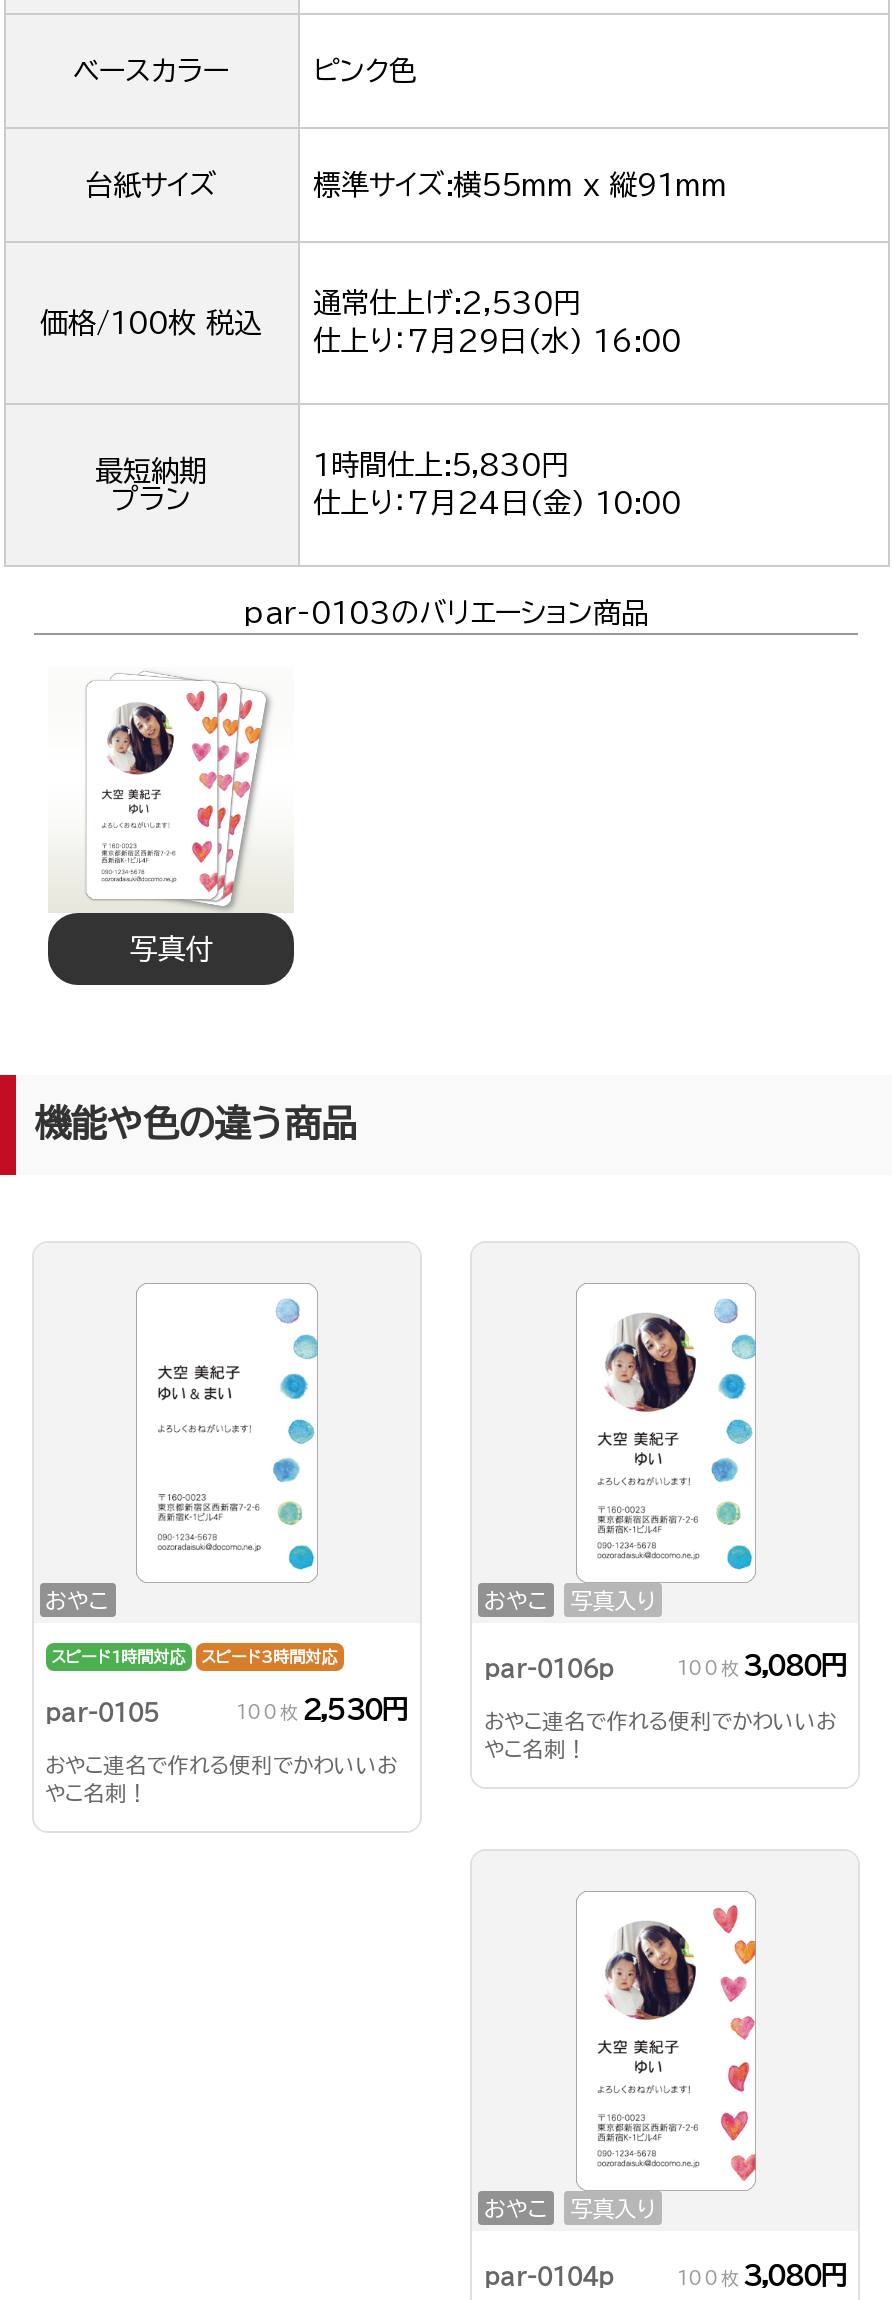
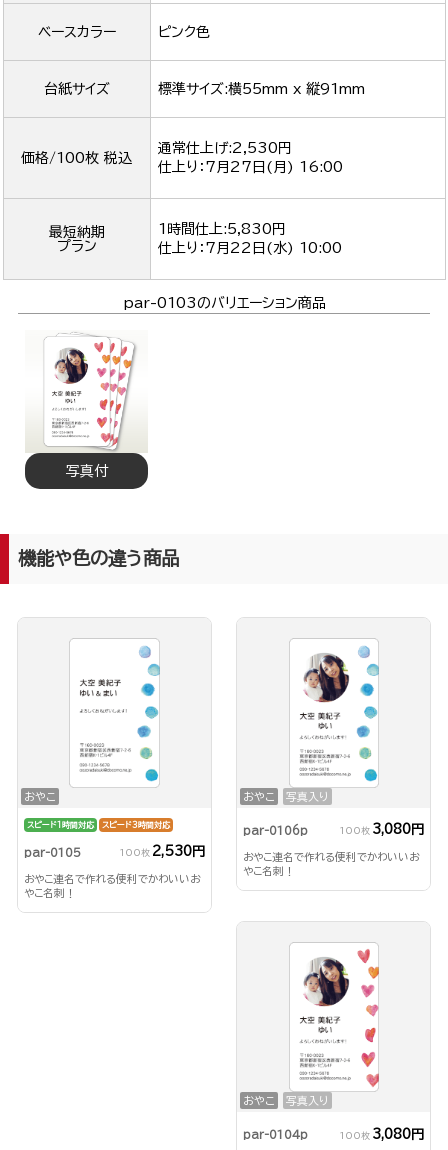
- 仕上り：7月29日(水) 16:00
+ 仕上り：7月27日(月) 16:00

- 仕上り：7月24日(金) 10:00
+ 仕上り：7月22日(水) 10:00
